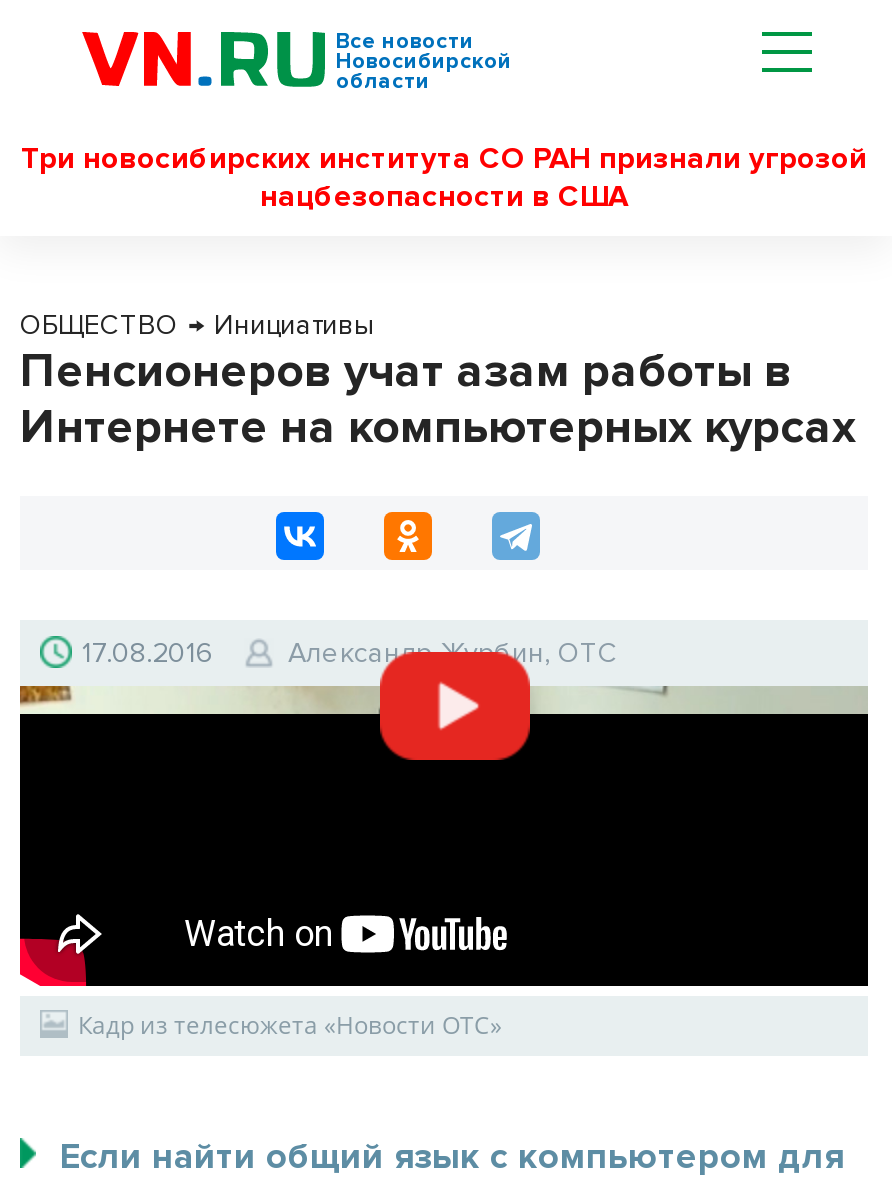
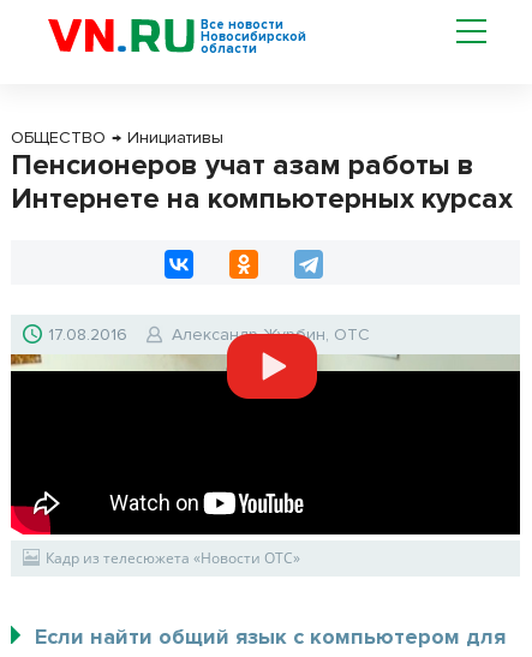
- Три новосибирских института СО РАН признали угрозой
- нацбезопасности в США
